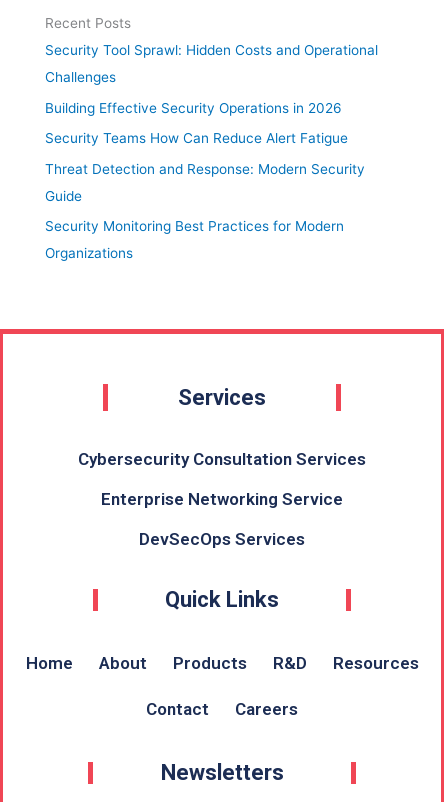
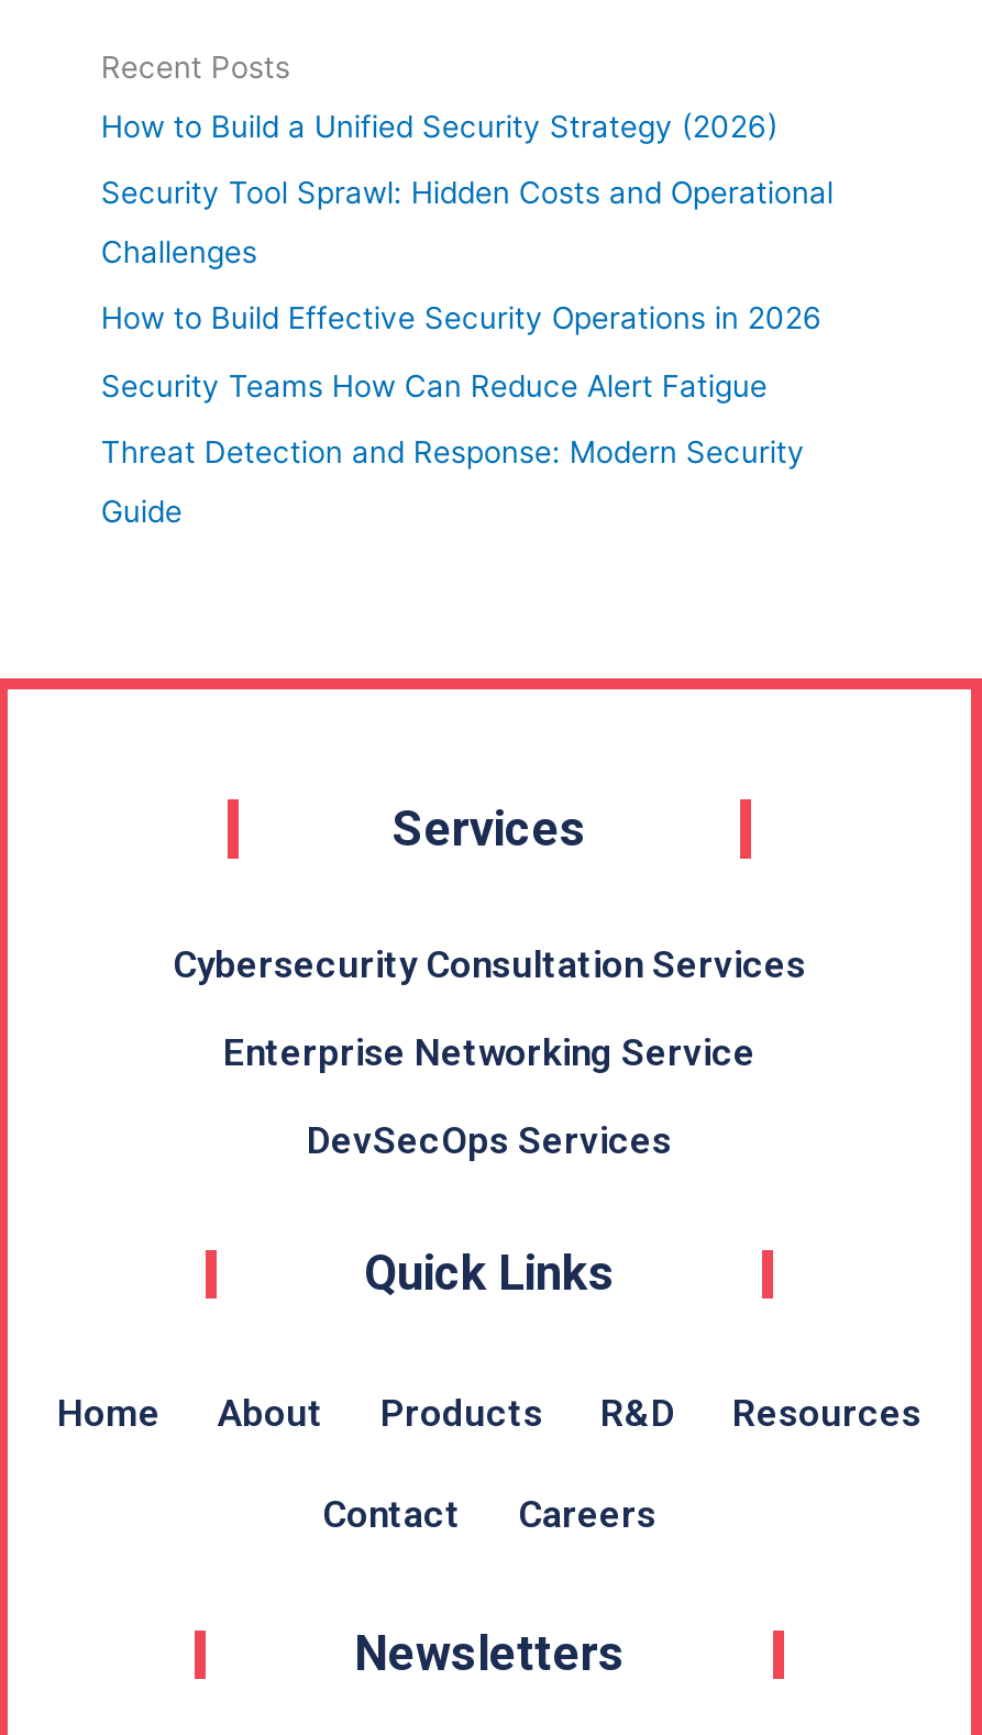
+ How to Build a Unified Security Strategy (2026)

moved down: Security Tool Sprawl: Hidden Costs and Operational | Challenges

- Building Effective Security Operations in 2026
+ How to Build Effective Security Operations in 2026

moved down: Security Teams How Can Reduce Alert Fatigue | Threat Detection and Response: Modern Security | Guide

- Security Monitoring Best Practices for Modern
- Organizations
